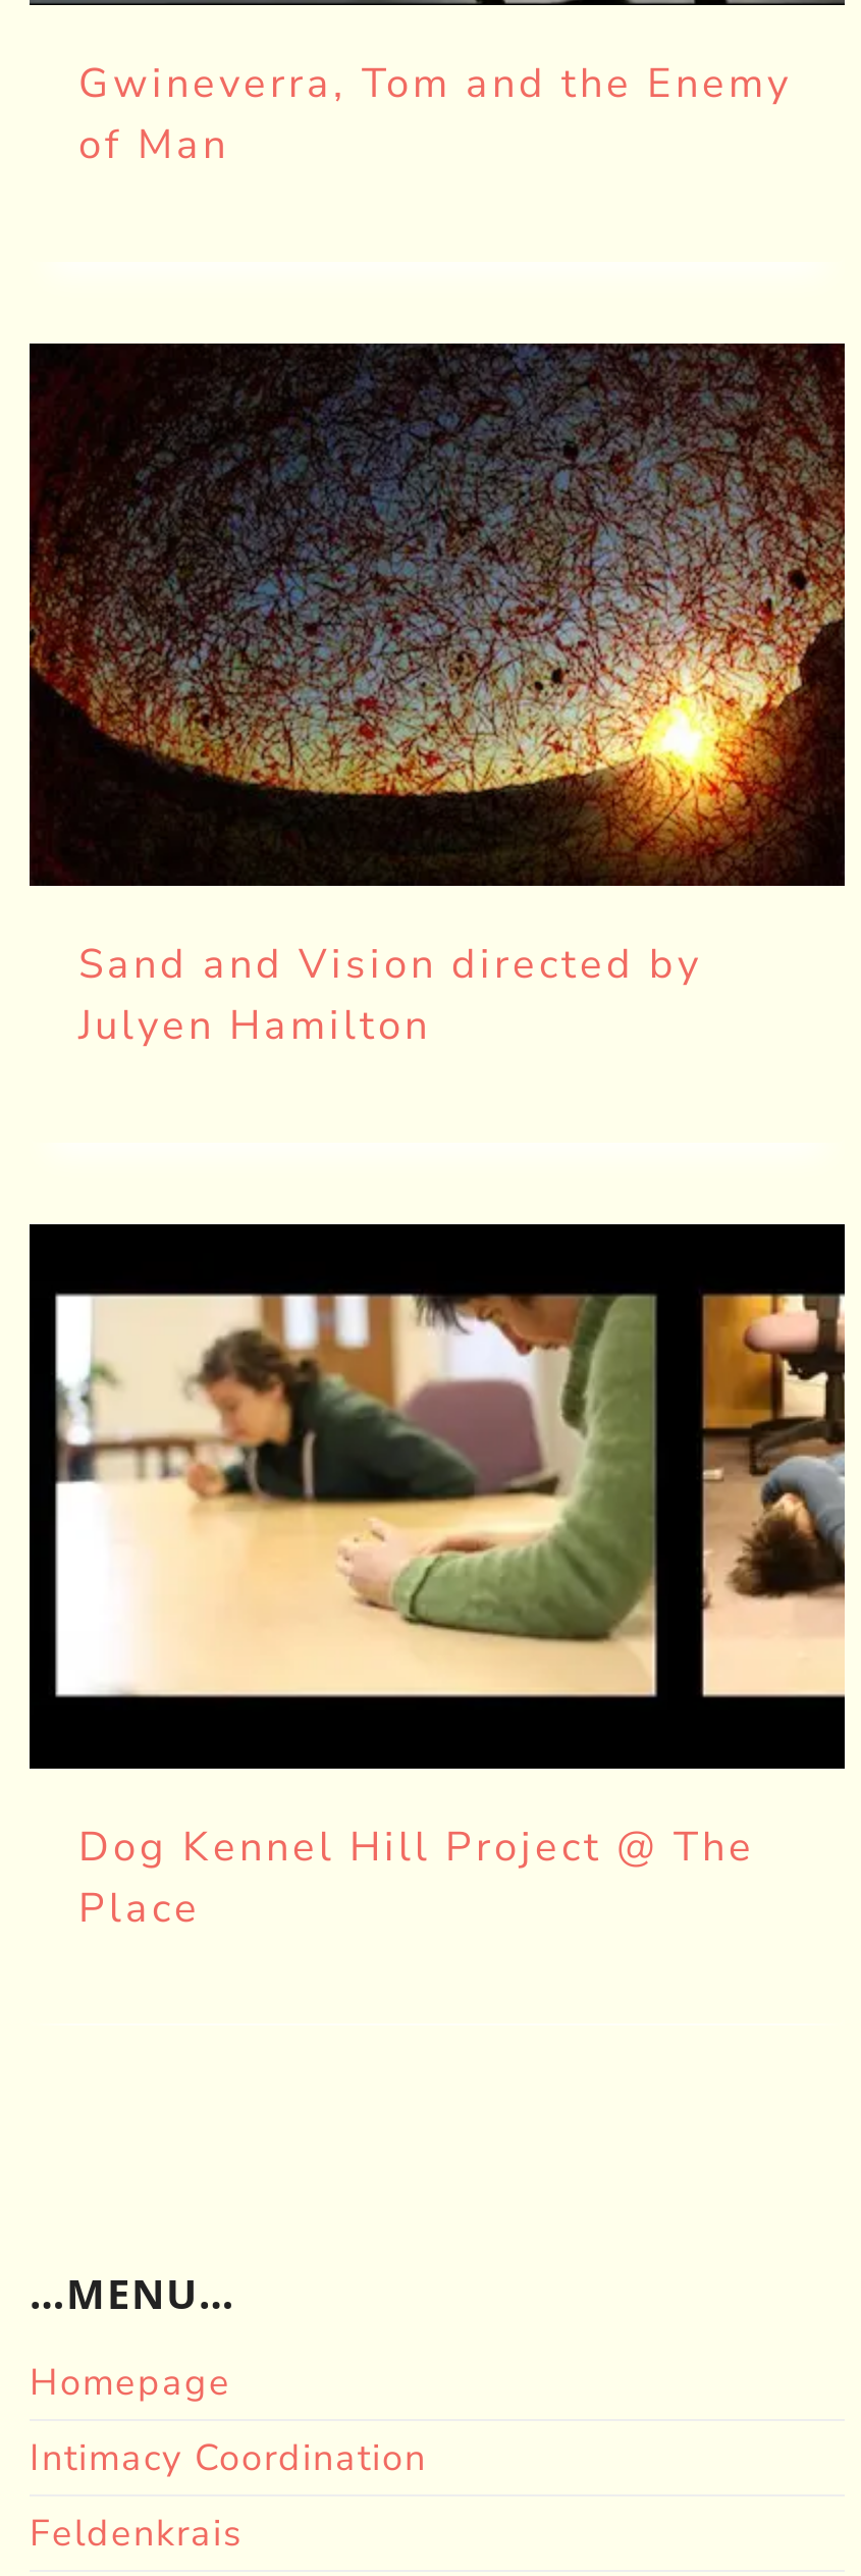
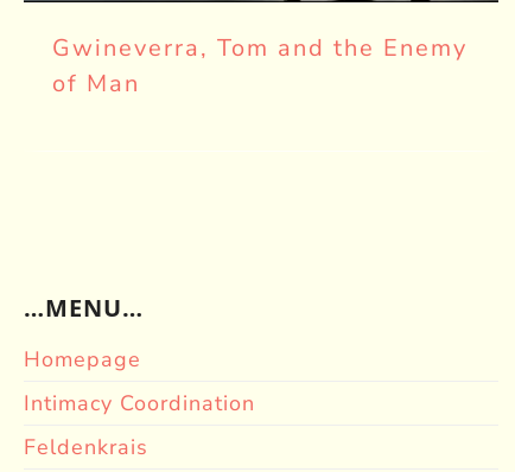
- [image]
- Sand and Vision directed by
- Julyen Hamilton

- [image]
- Dog Kennel Hill Project @ The
- Place
